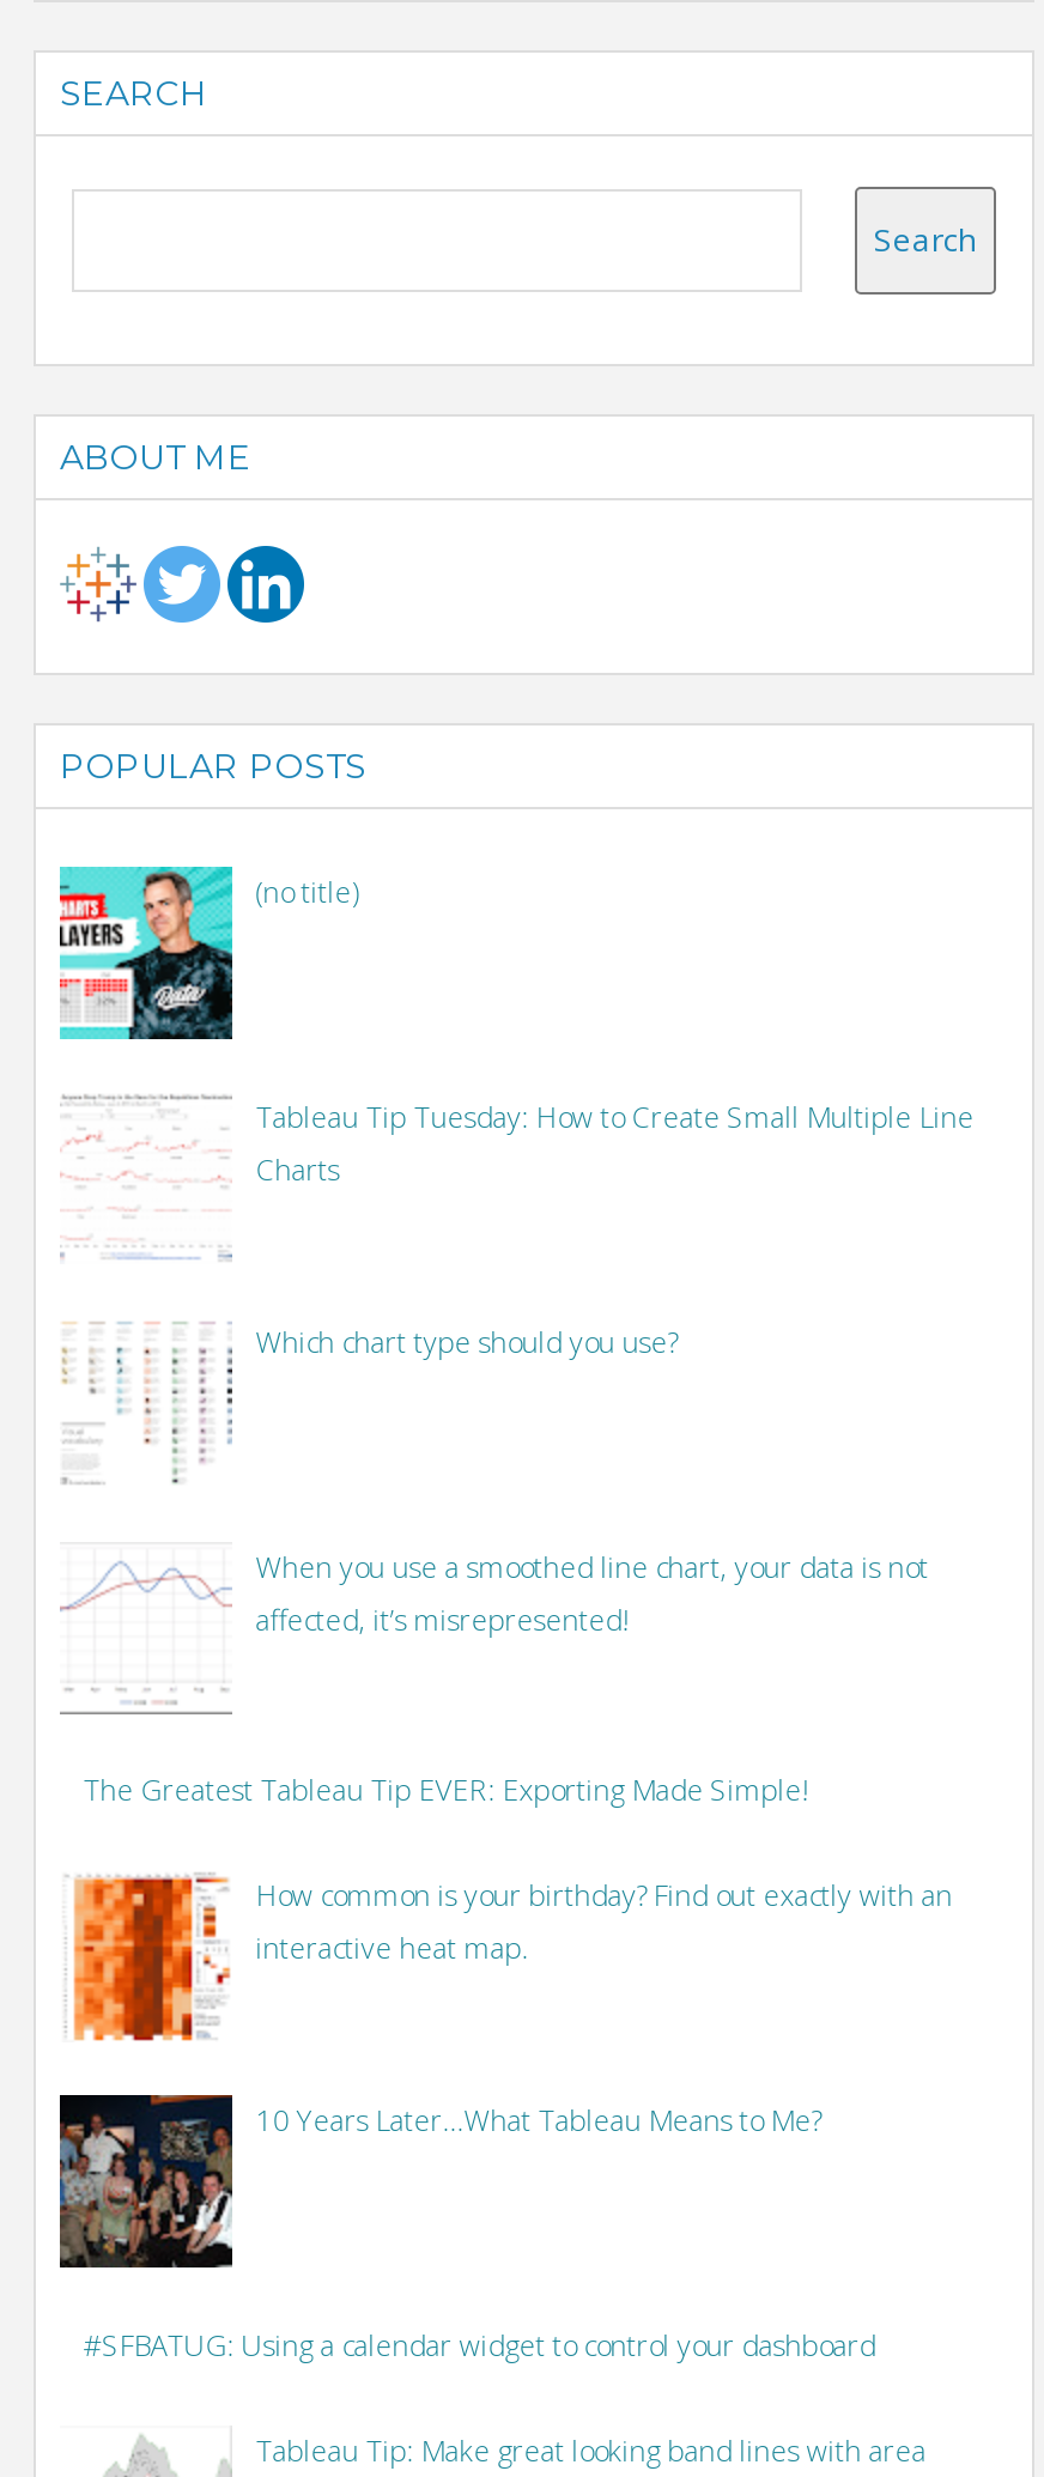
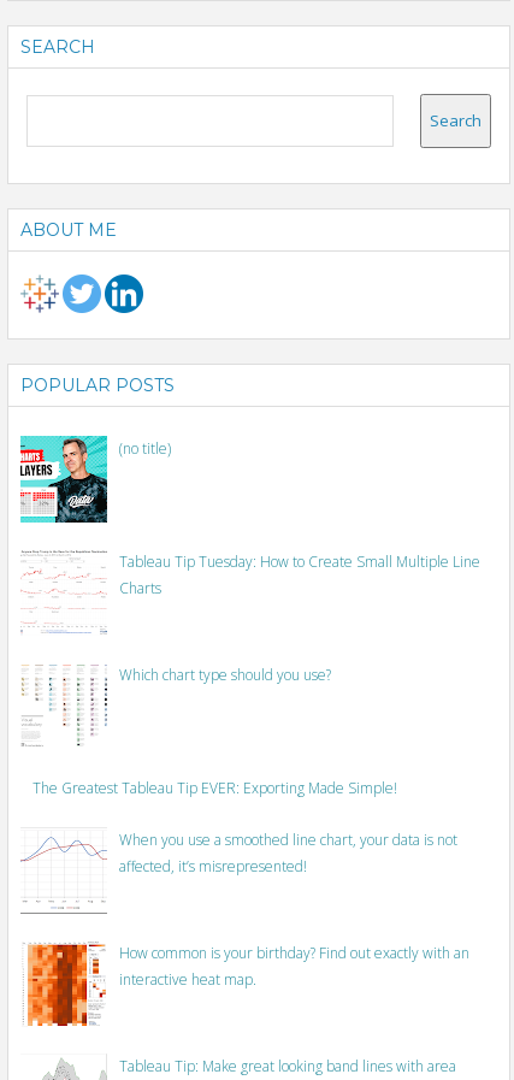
moved down: When you use a smoothed line chart, your data is not | affected, it’s misrepresented!

moved up: The Greatest Tableau Tip EVER: Exporting Made Simple!

- [image]
- #SFBATUG: Using a calendar widget to control your dashboard

- 10 Years Later...What Tableau Means to Me?
